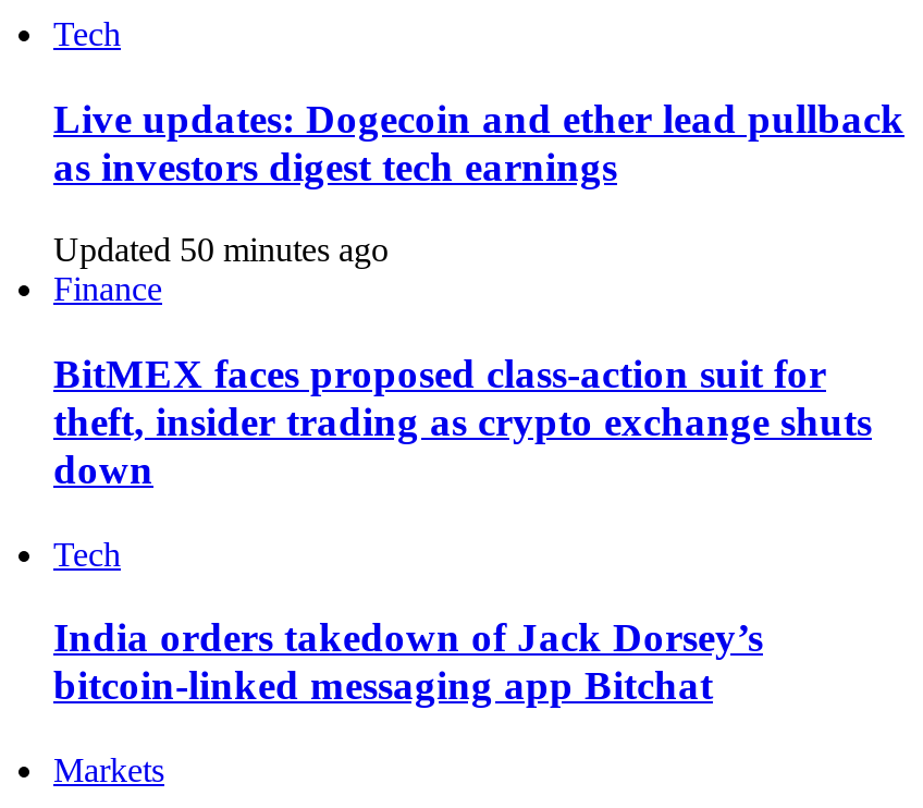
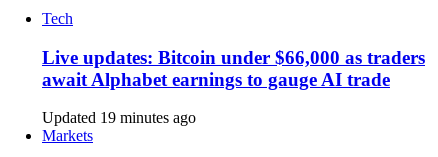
- Live updates: Dogecoin and ether lead pullback
- as investors digest tech earnings
- Updated 50 minutes ago
- Finance
- BitMEX faces proposed class-action suit for
- theft, insider trading as crypto exchange shuts
- down
- Tech
- India orders takedown of Jack Dorsey’s
- bitcoin-linked messaging app Bitchat
+ Live updates: Bitcoin under $66,000 as traders
+ await Alphabet earnings to gauge AI trade
+ Updated 19 minutes ago
